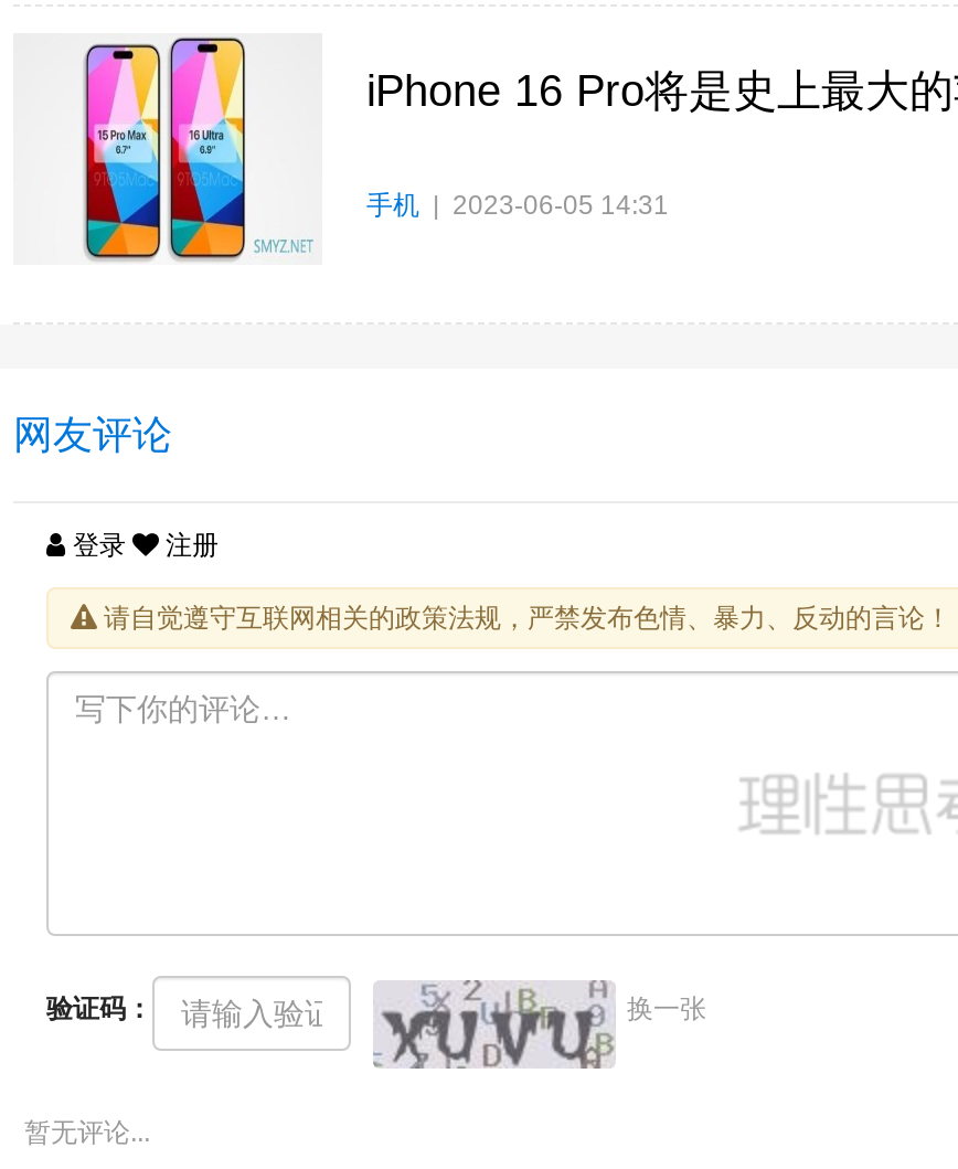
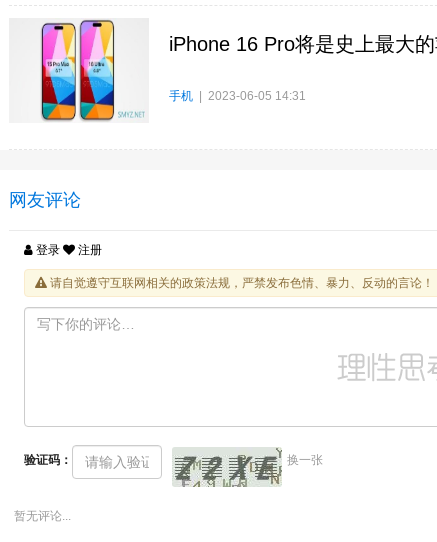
- [image]
+ [image]
